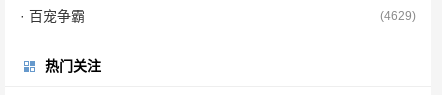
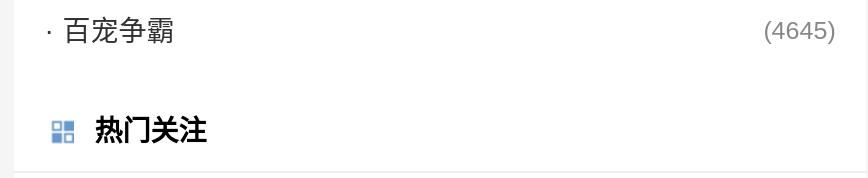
- (4629)
+ (4645)
